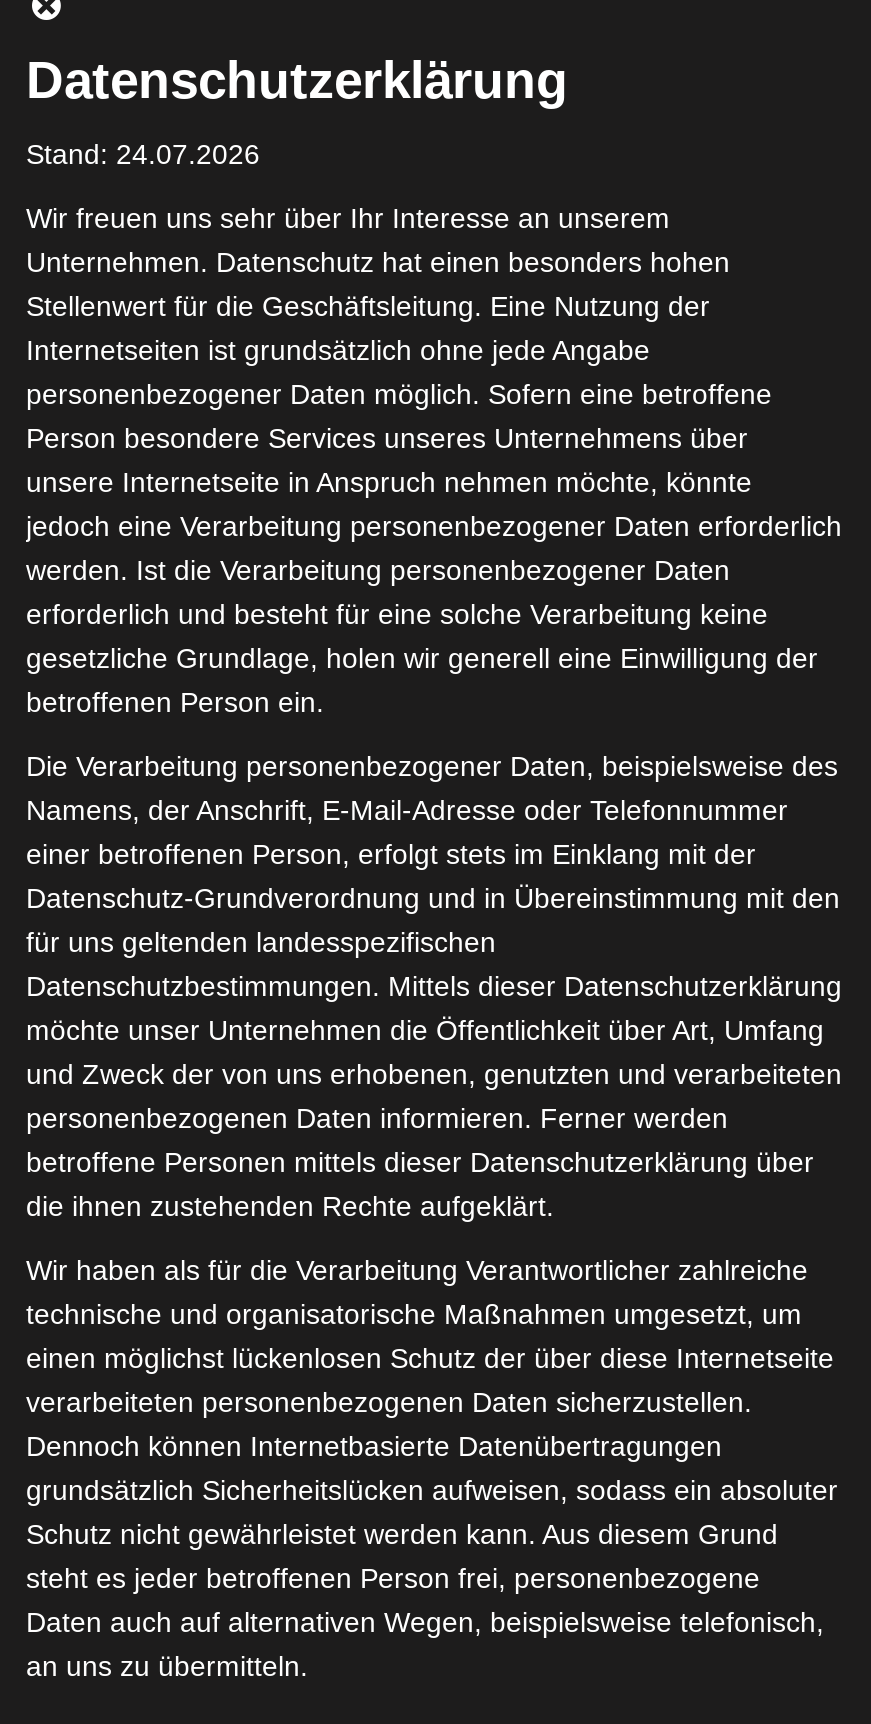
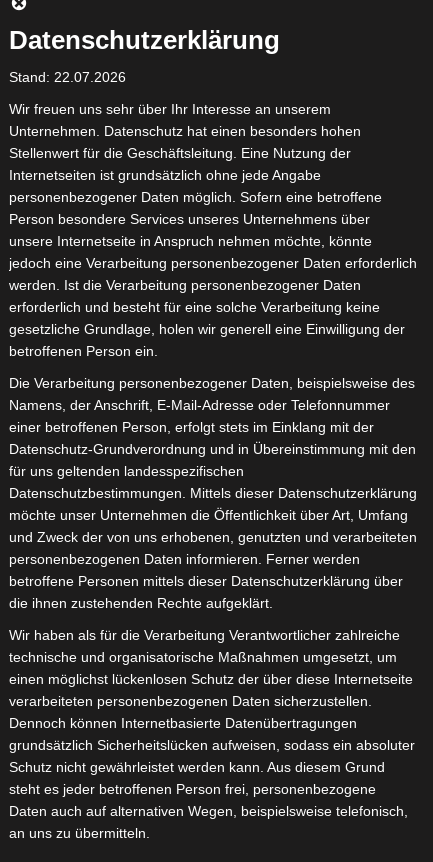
- Stand: 24.07.2026
+ Stand: 22.07.2026
